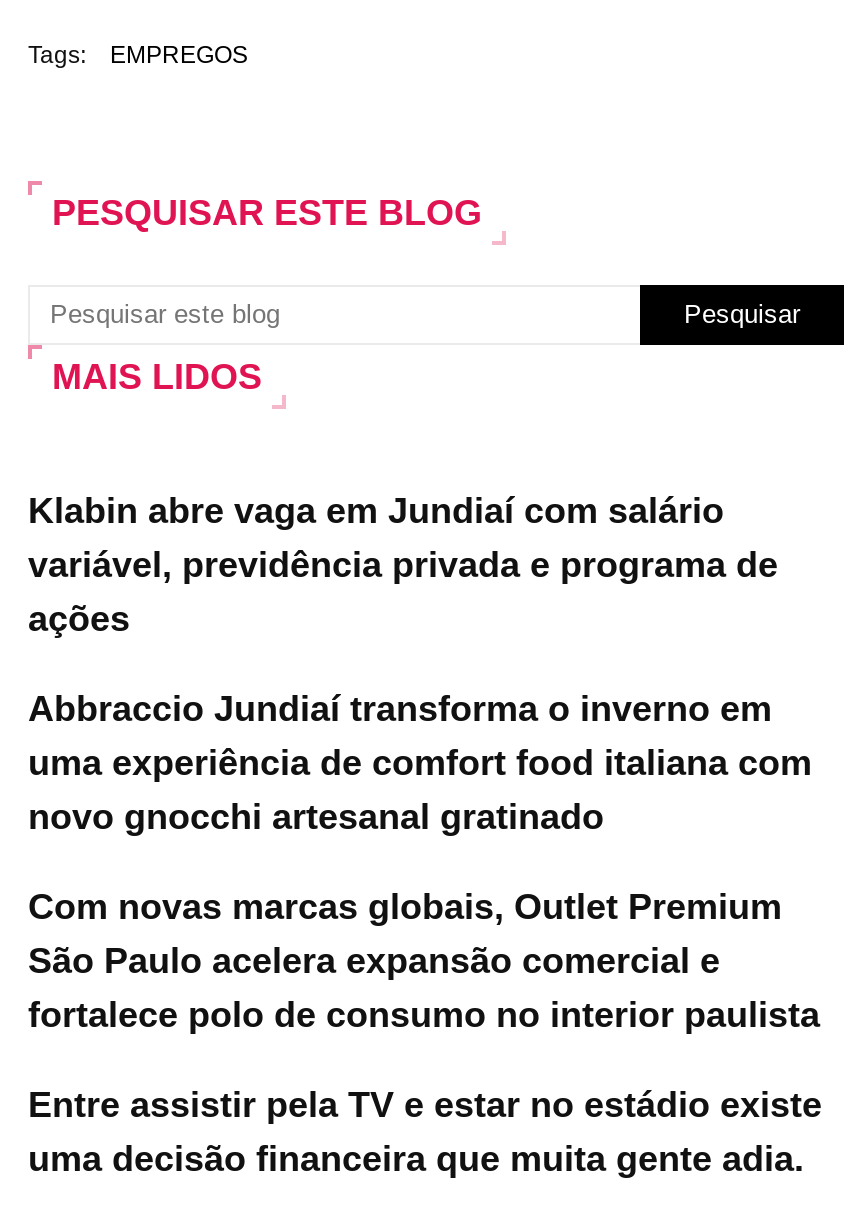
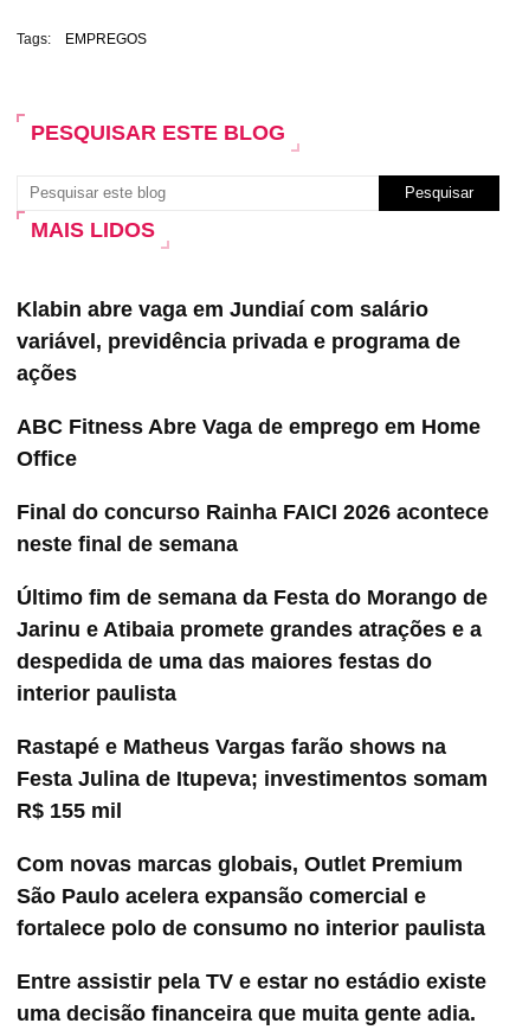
- Abbraccio Jundiaí transforma o inverno em
- uma experiência de comfort food italiana com
- novo gnocchi artesanal gratinado
+ ABC Fitness Abre Vaga de emprego em Home
+ Office
+ Final do concurso Rainha FAICI 2026 acontece
+ neste final de semana
+ Último fim de semana da Festa do Morango de
+ Jarinu e Atibaia promete grandes atrações e a
+ despedida de uma das maiores festas do
+ interior paulista
+ Rastapé e Matheus Vargas farão shows na
+ Festa Julina de Itupeva; investimentos somam
+ R$ 155 mil
